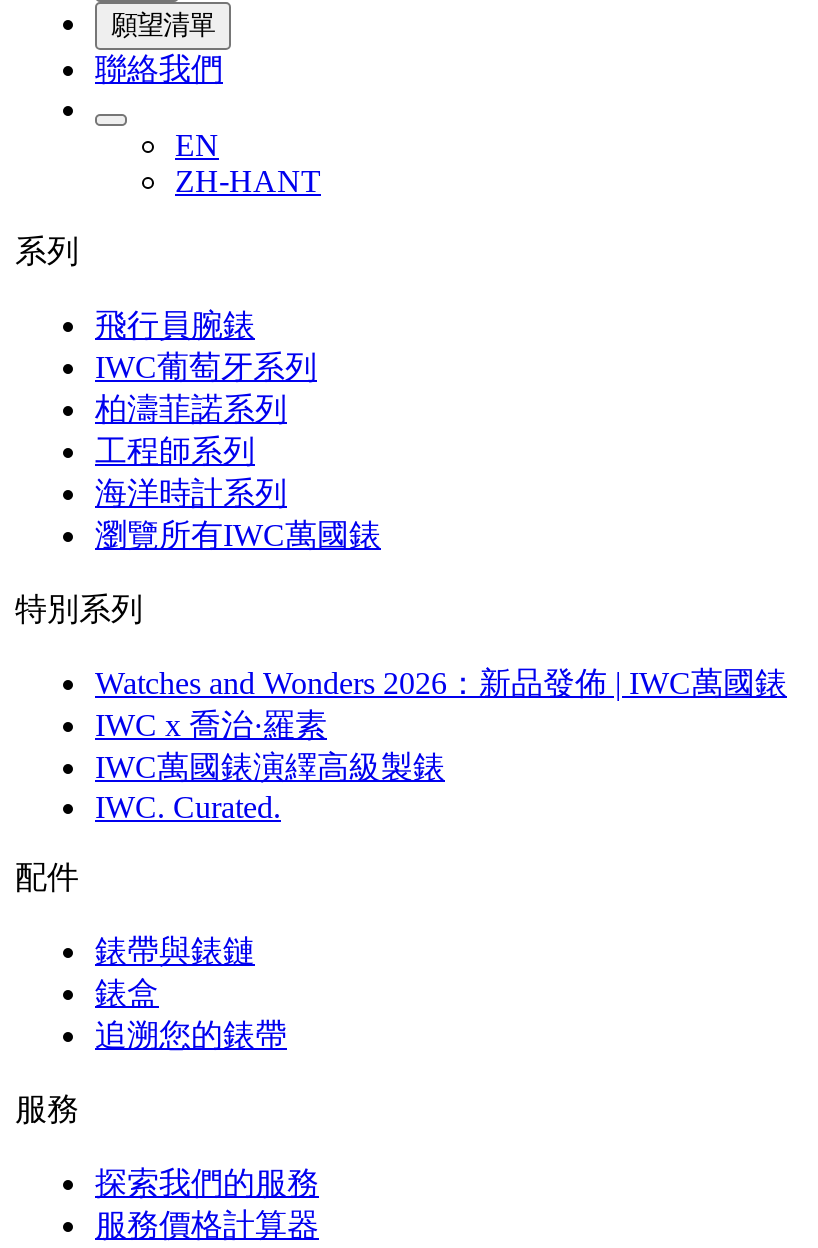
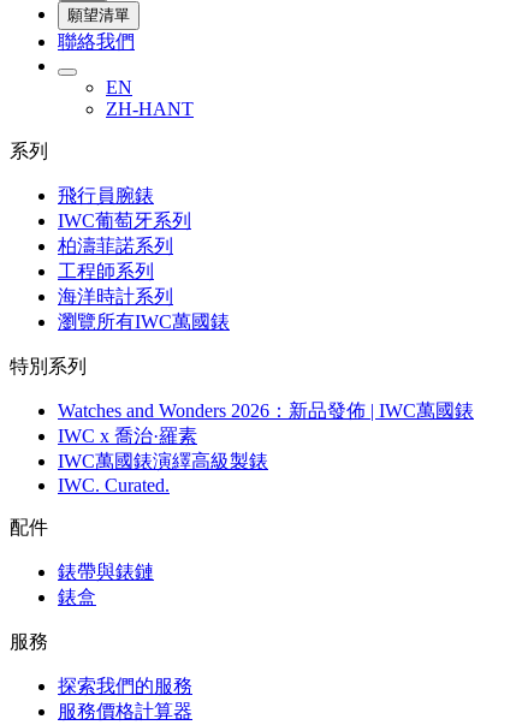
- 追溯您的錶帶
